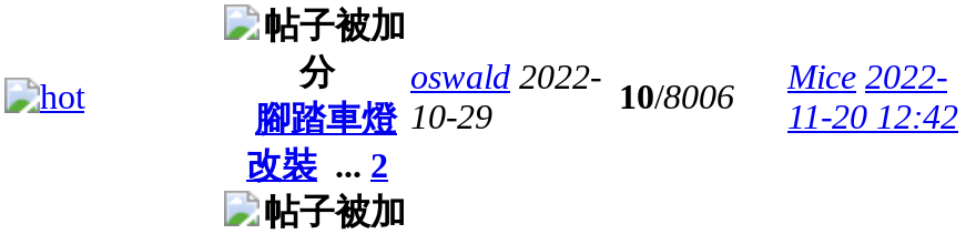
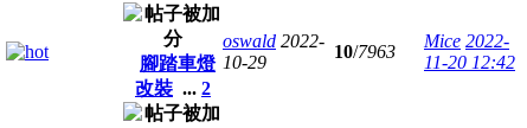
- 10/8006
+ 10/7963
